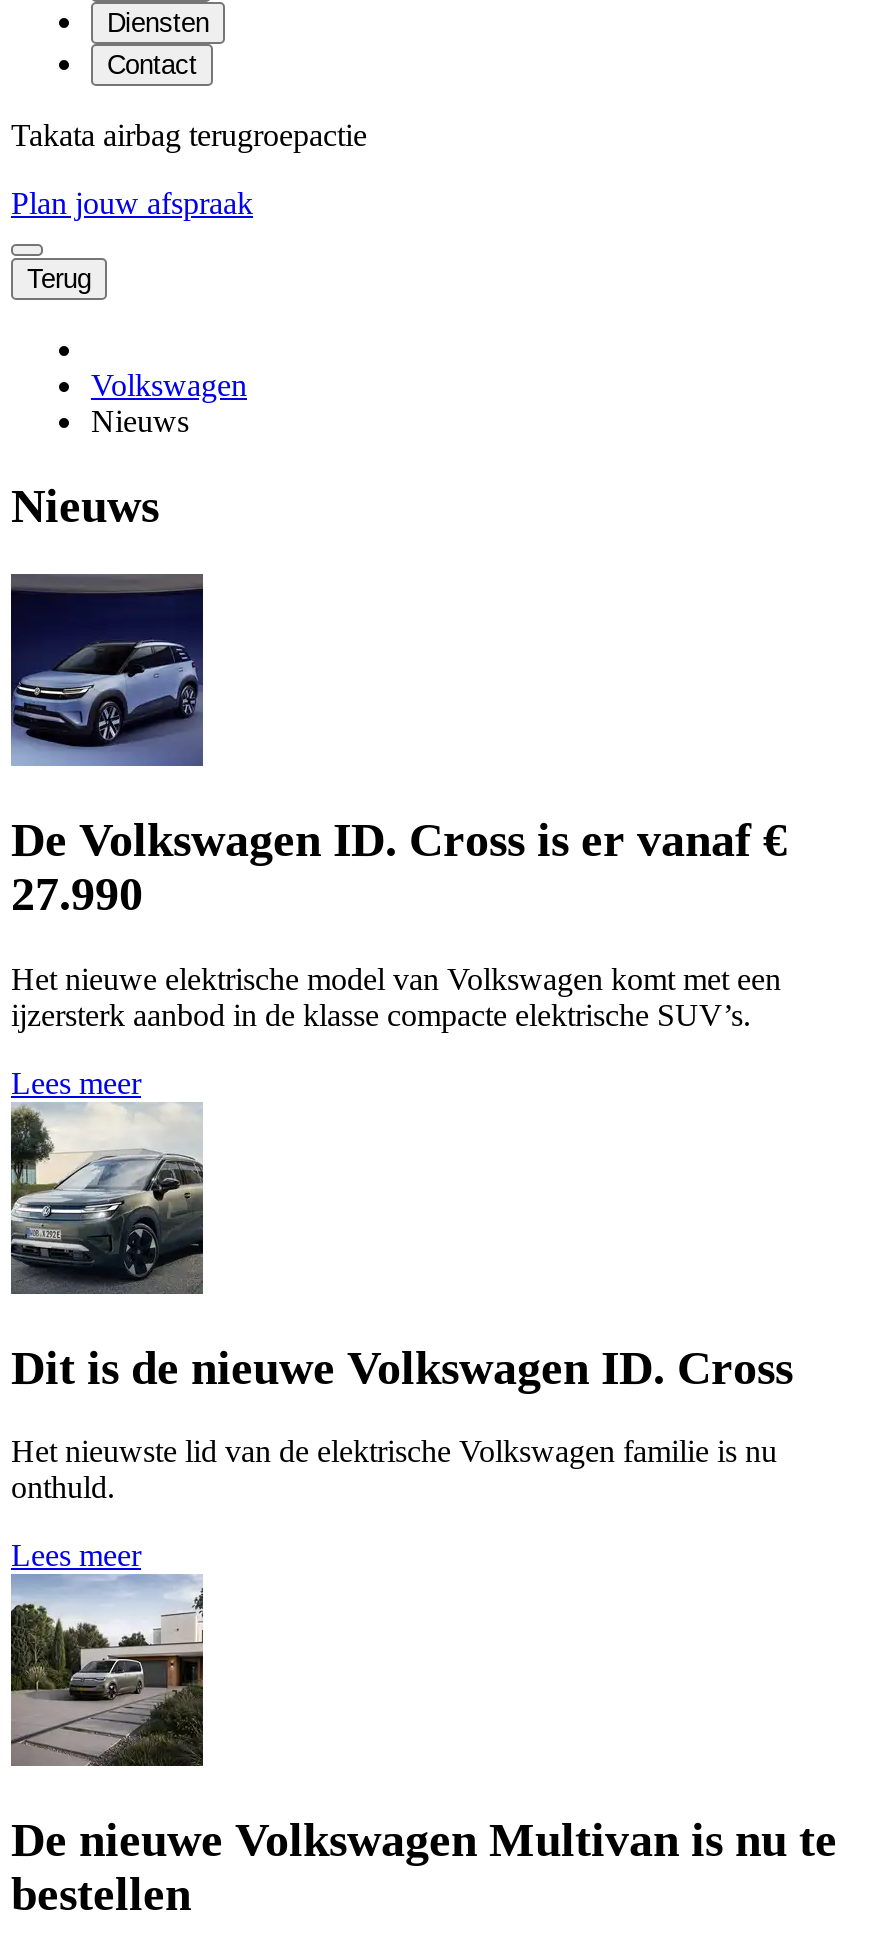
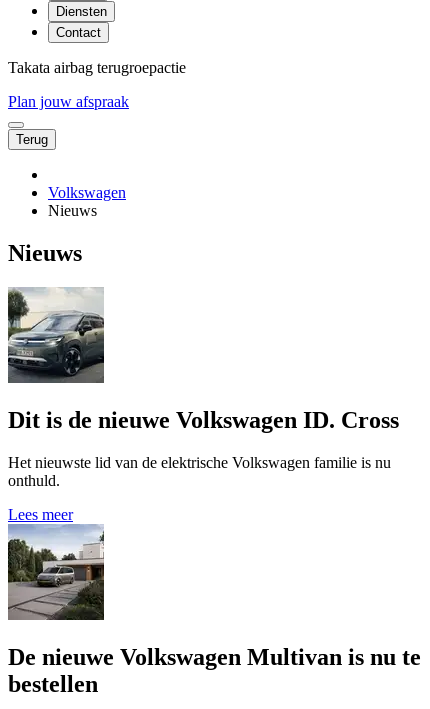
- [image]
- De Volkswagen ID. Cross is er vanaf €
- 27.990
- Het nieuwe elektrische model van Volkswagen komt met een
- ijzersterk aanbod in de klasse compacte elektrische SUV’s.
- Lees meer
